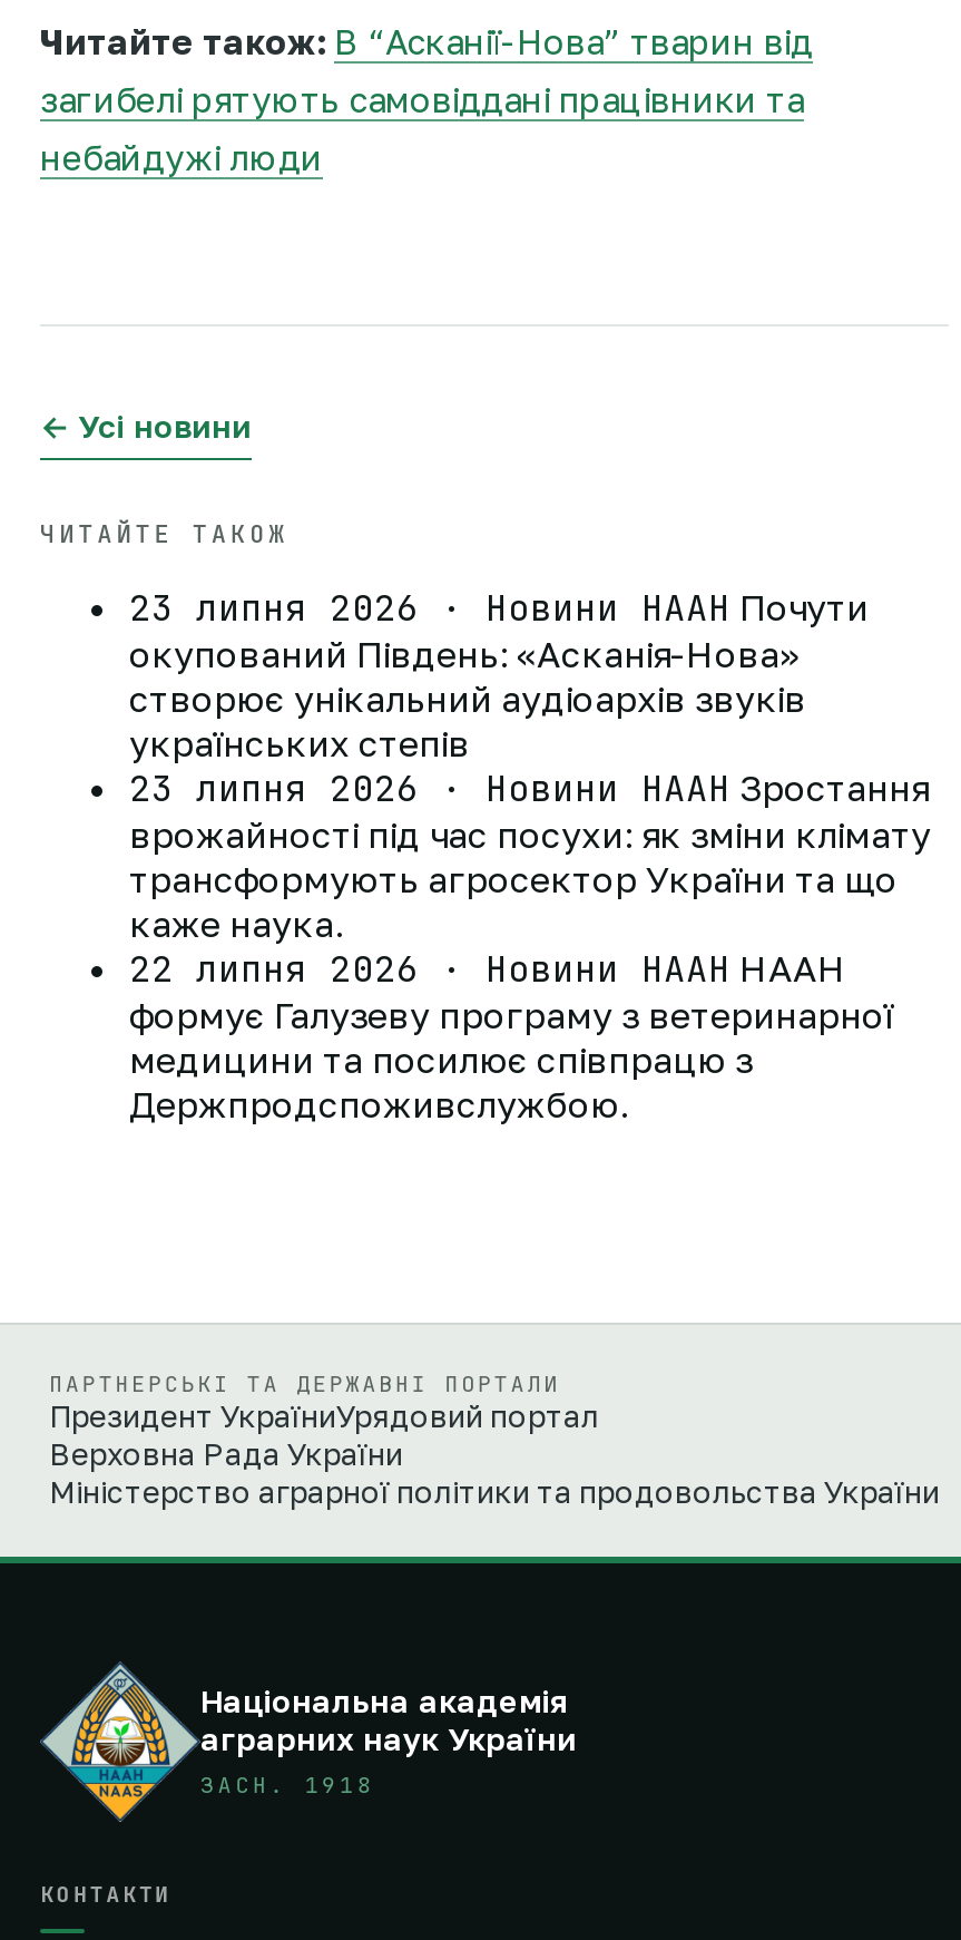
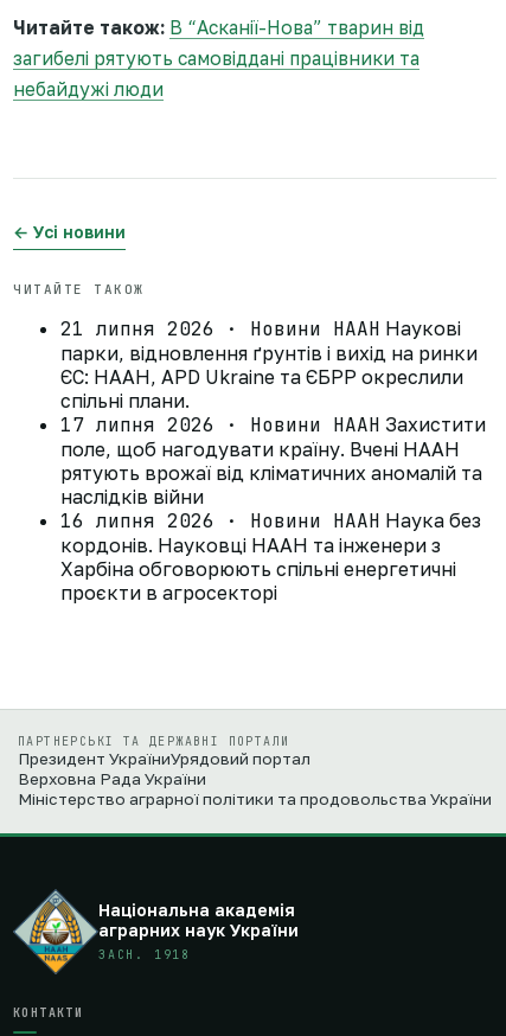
- 23 липня 2026 · Новини НААН Почути
- окупований Південь: «Асканія-Нова»
- створює унікальний аудіоархів звуків
- українських степів
- 23 липня 2026 · Новини НААН Зростання
- врожайності під час посухи: як зміни клімату
- трансформують агросектор України та що
- каже наука.
- 22 липня 2026 · Новини НААН НААН
- формує Галузеву програму з ветеринарної
- медицини та посилює співпрацю з
- Держпродспоживслужбою.
+ 21 липня 2026 · Новини НААН Наукові
+ парки, відновлення ґрунтів і вихід на ринки
+ ЄС: НААН, APD Ukraine та ЄБРР окреслили
+ спільні плани.
+ 17 липня 2026 · Новини НААН Захистити
+ поле, щоб нагодувати країну. Вчені НААН
+ рятують врожаї від кліматичних аномалій та
+ наслідків війни
+ 16 липня 2026 · Новини НААН Наука без
+ кордонів. Науковці НААН та інженери з
+ Харбіна обговорюють спільні енергетичні
+ проєкти в агросекторі
